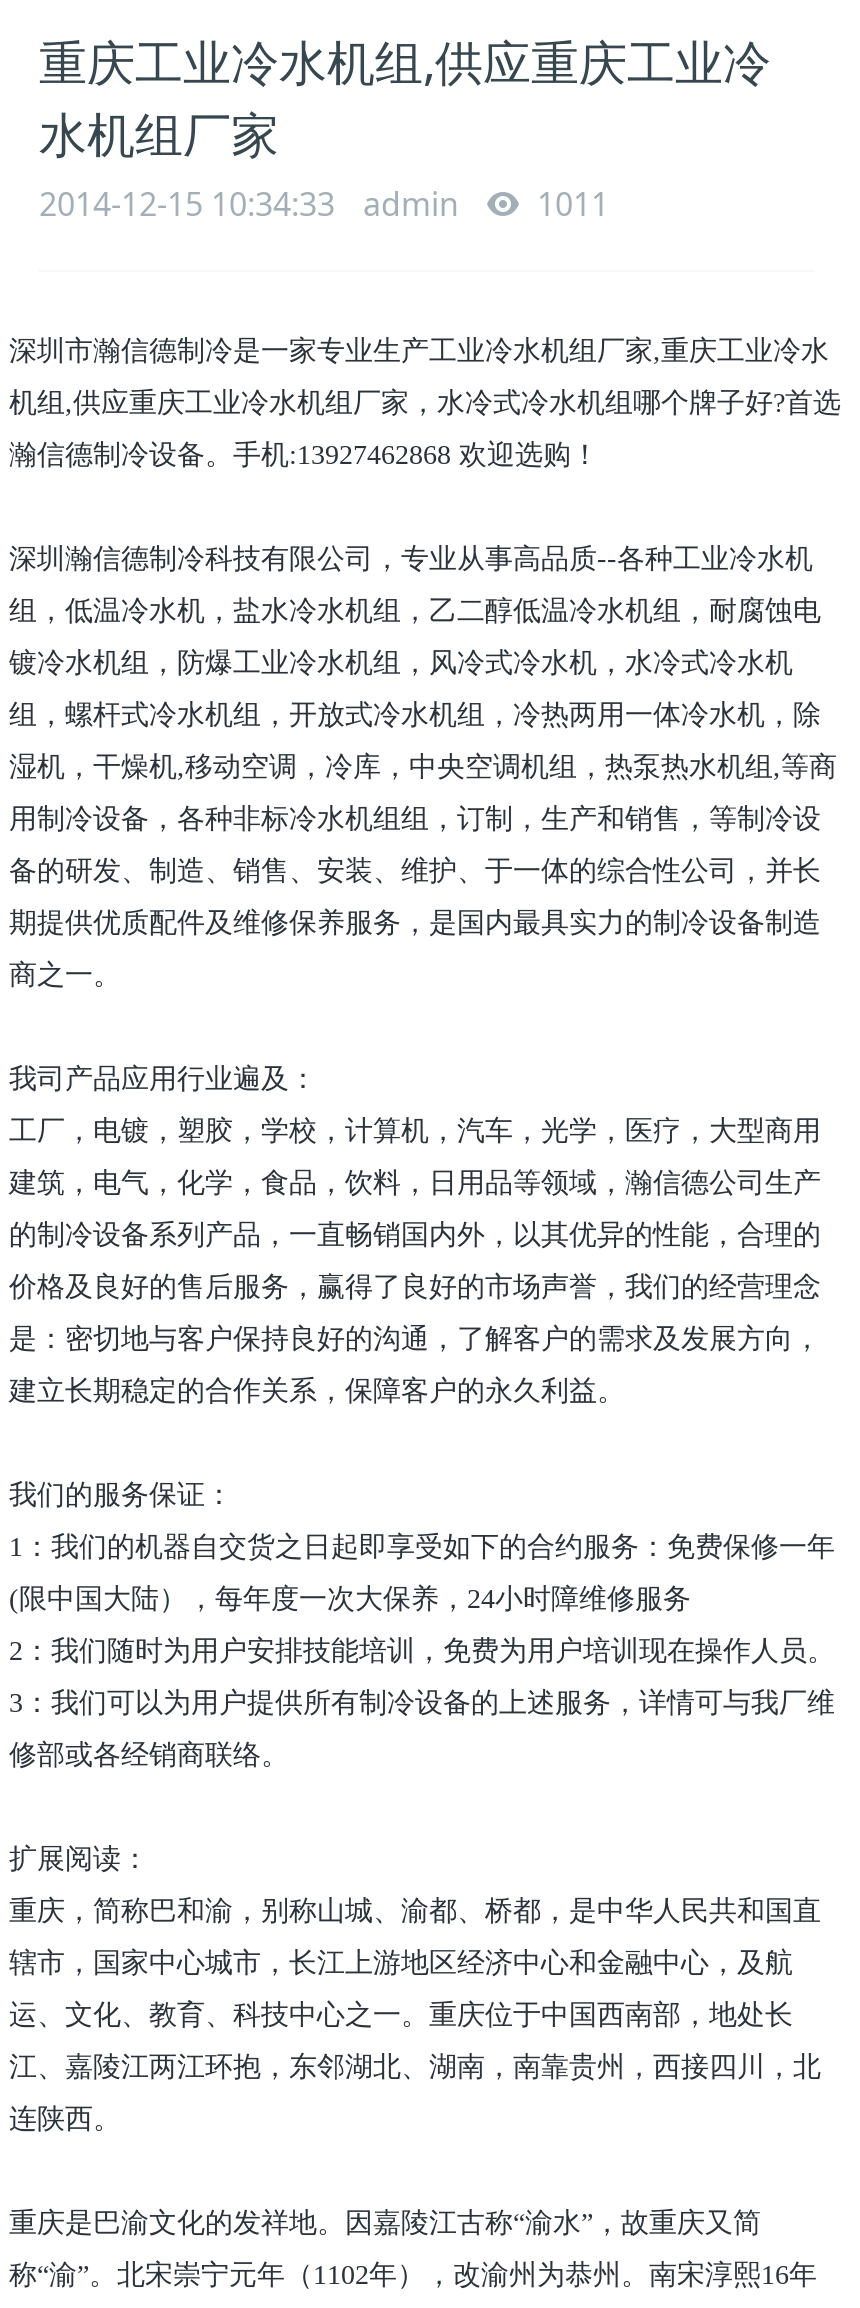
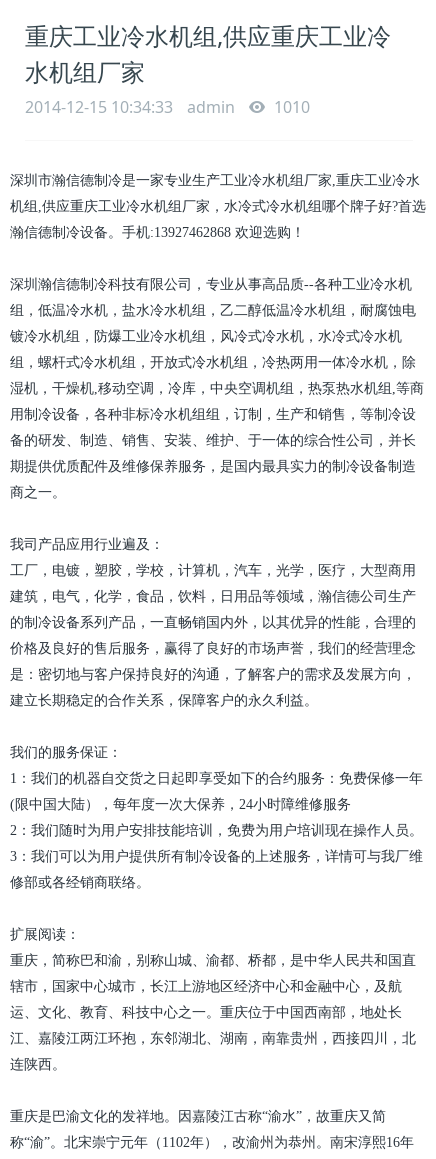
- 2014-12-15 10:34:33 admin 1011
+ 2014-12-15 10:34:33 admin 1010
